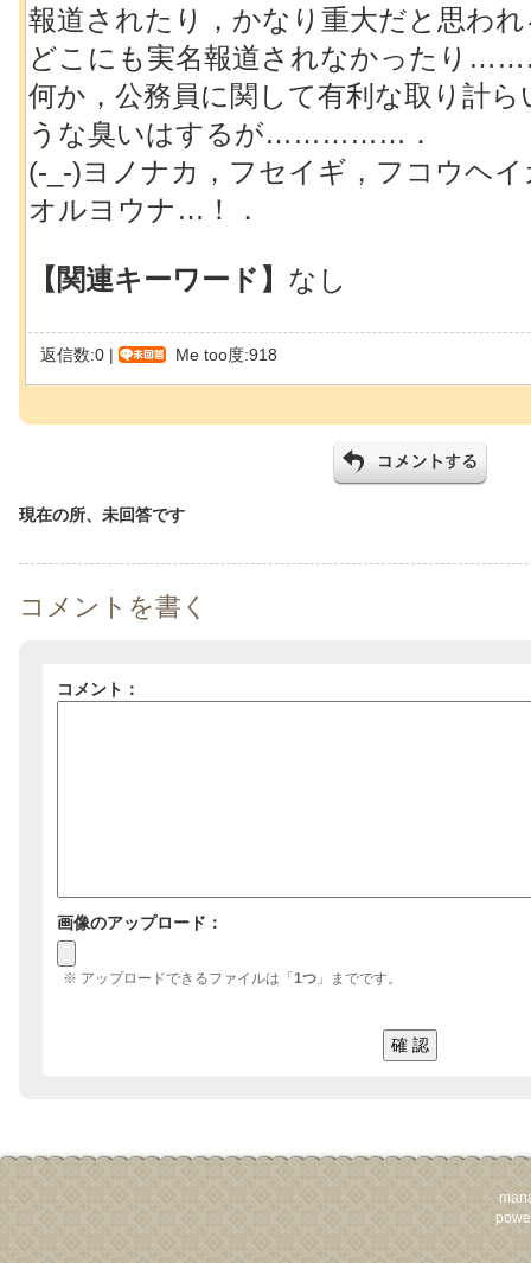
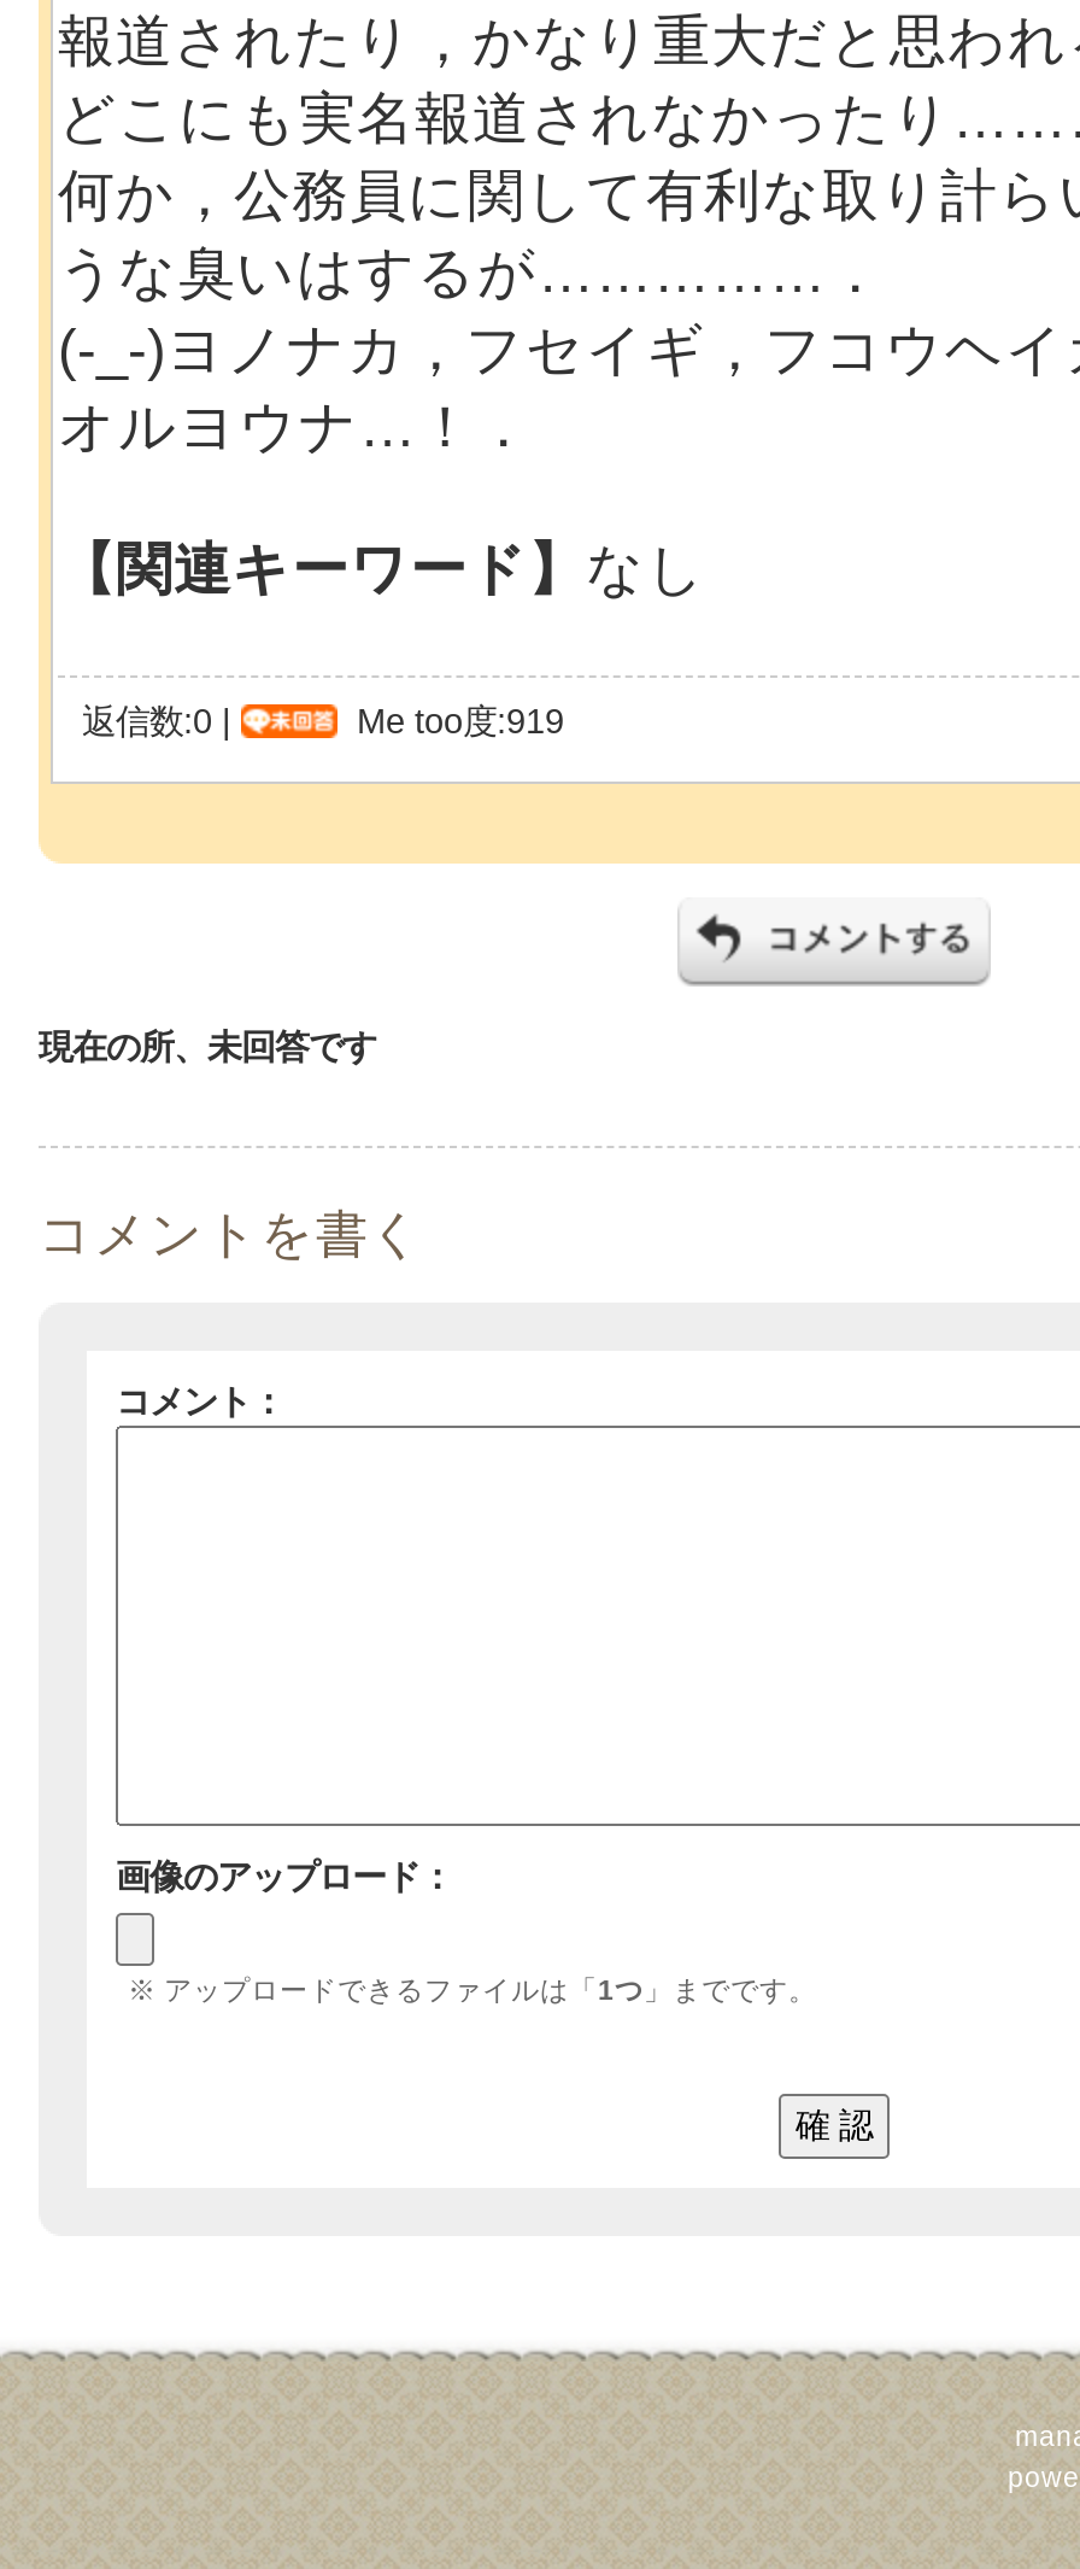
- Me too度:918
+ Me too度:919
